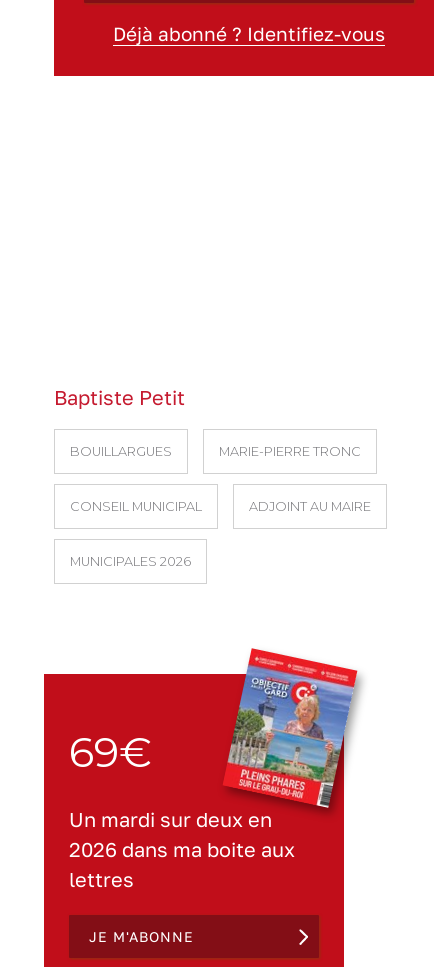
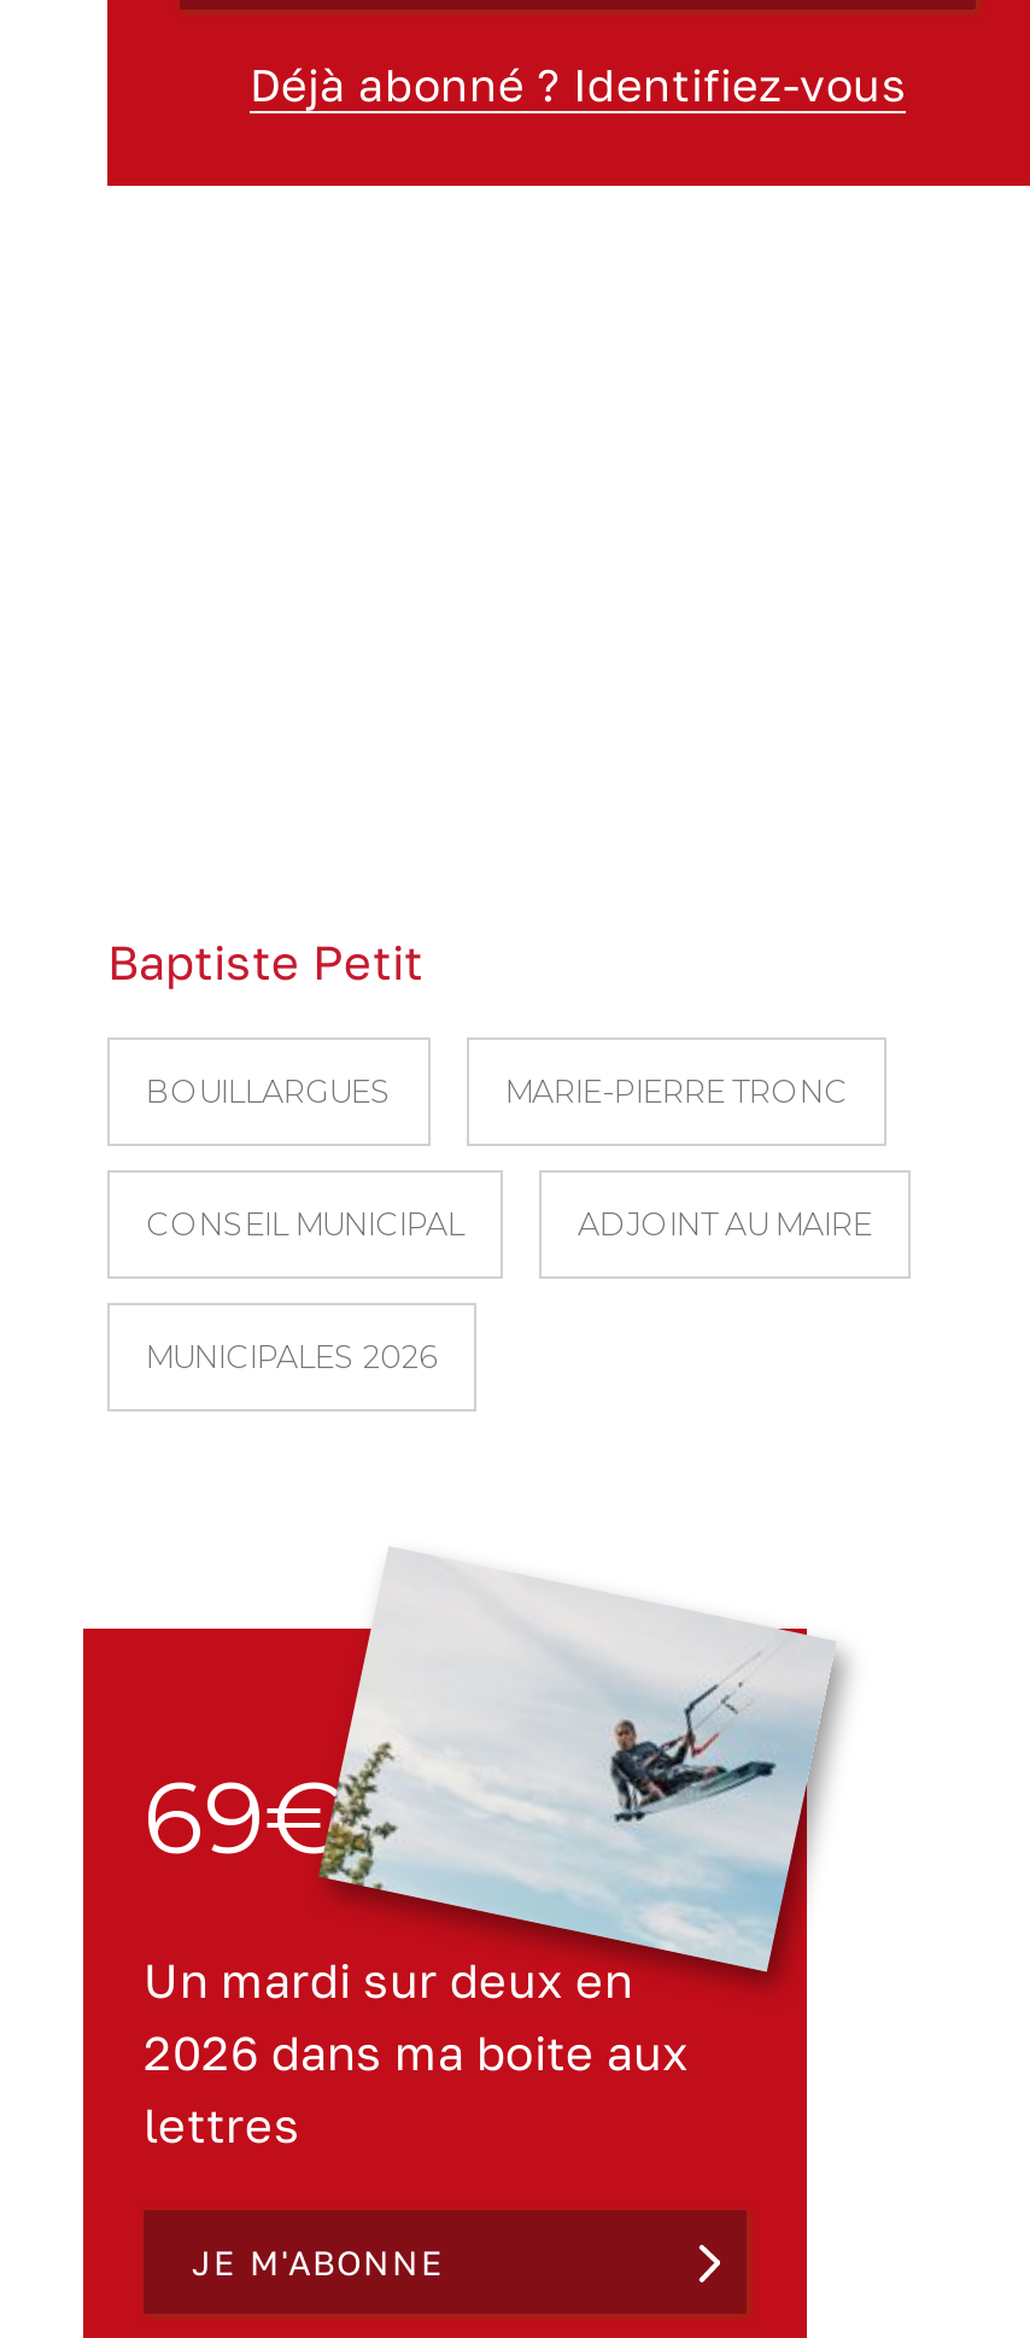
- [image]
+ [image]
